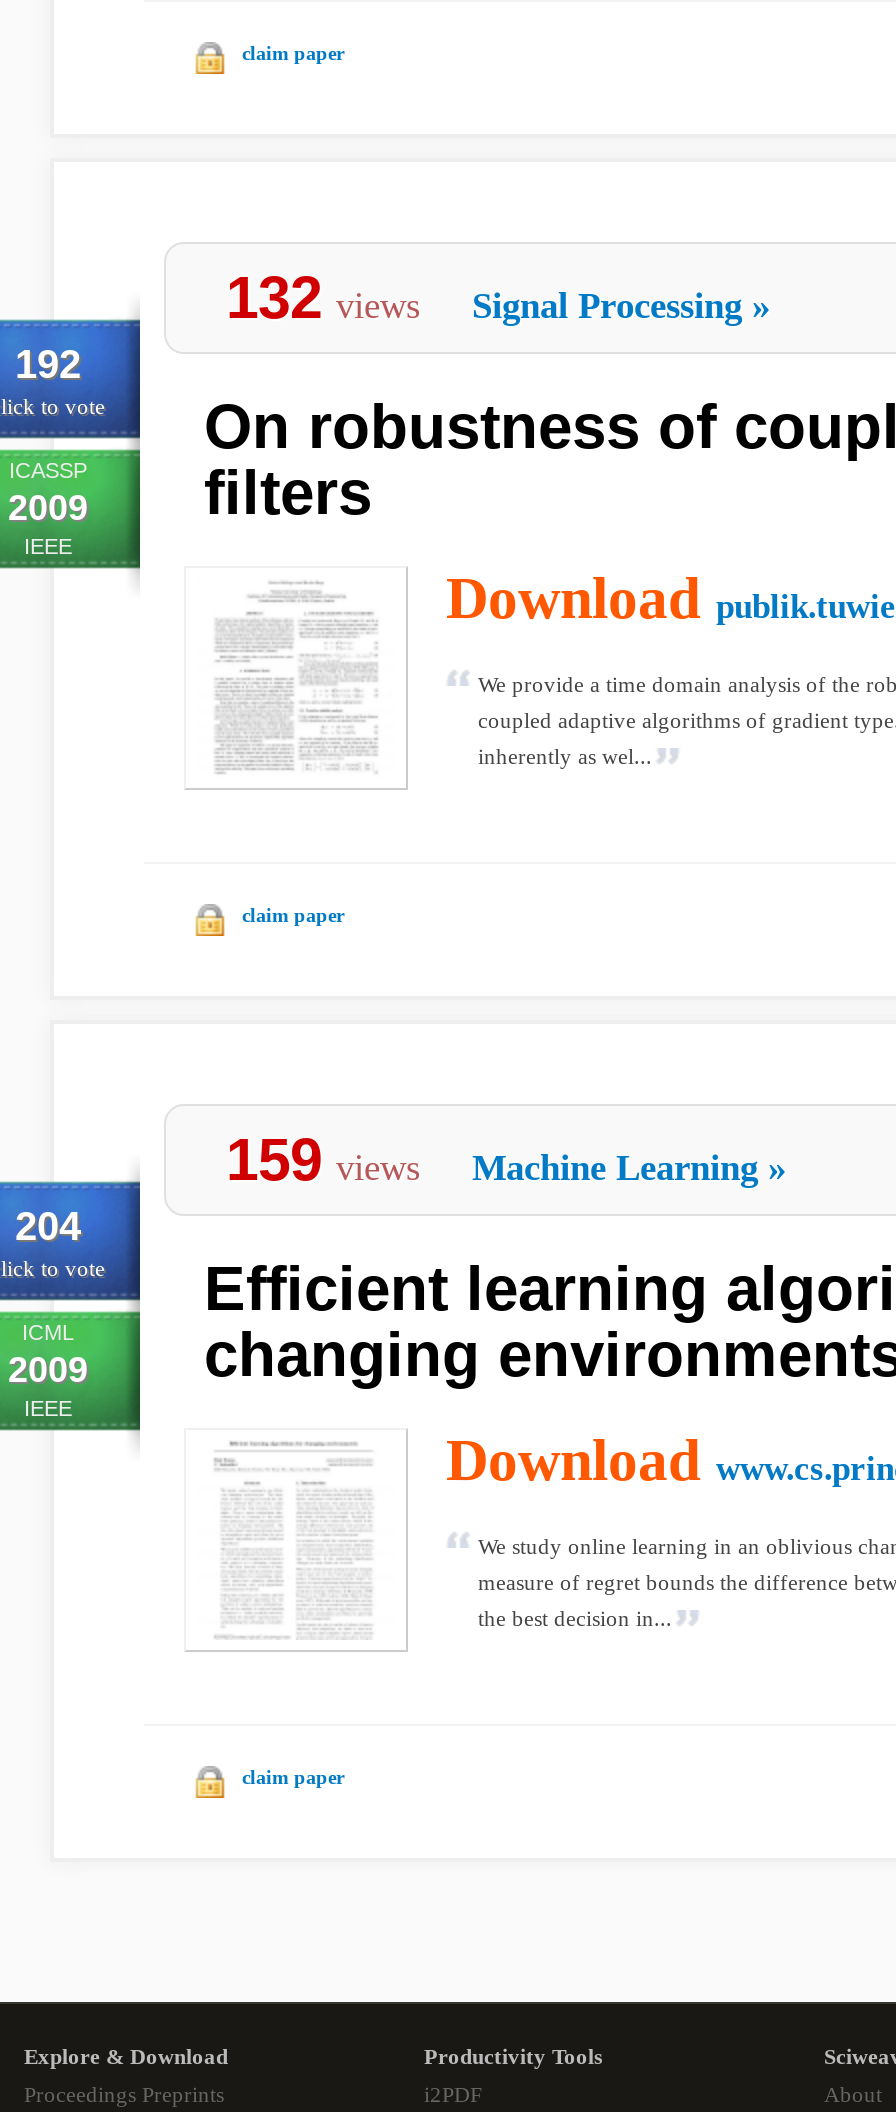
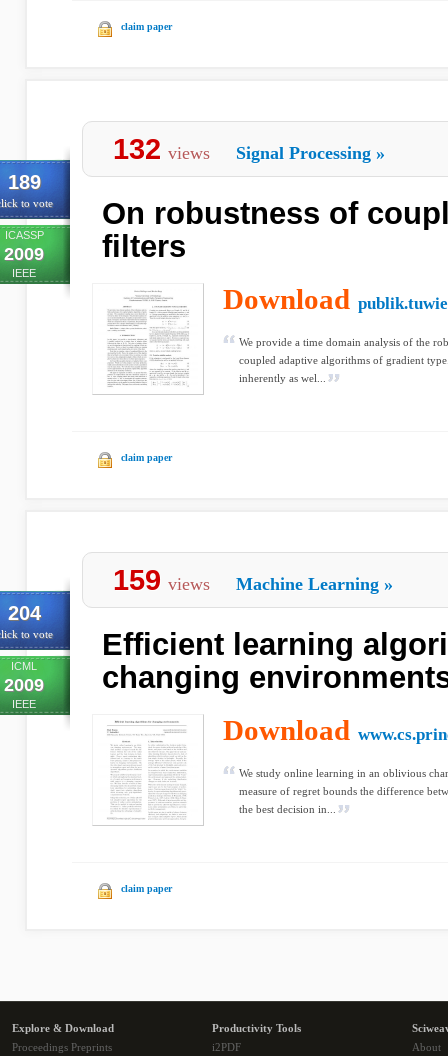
- 192
+ 189
